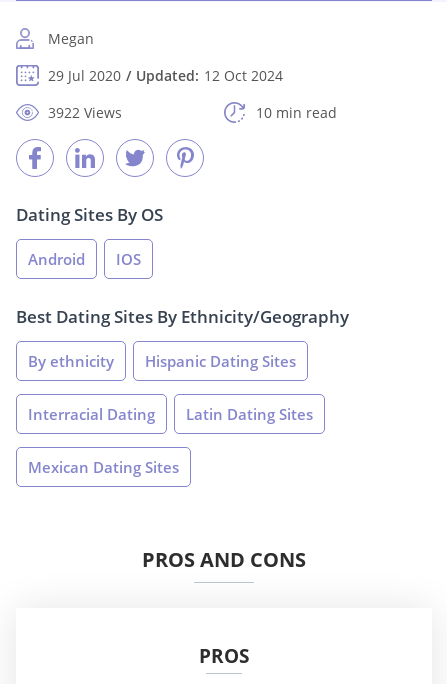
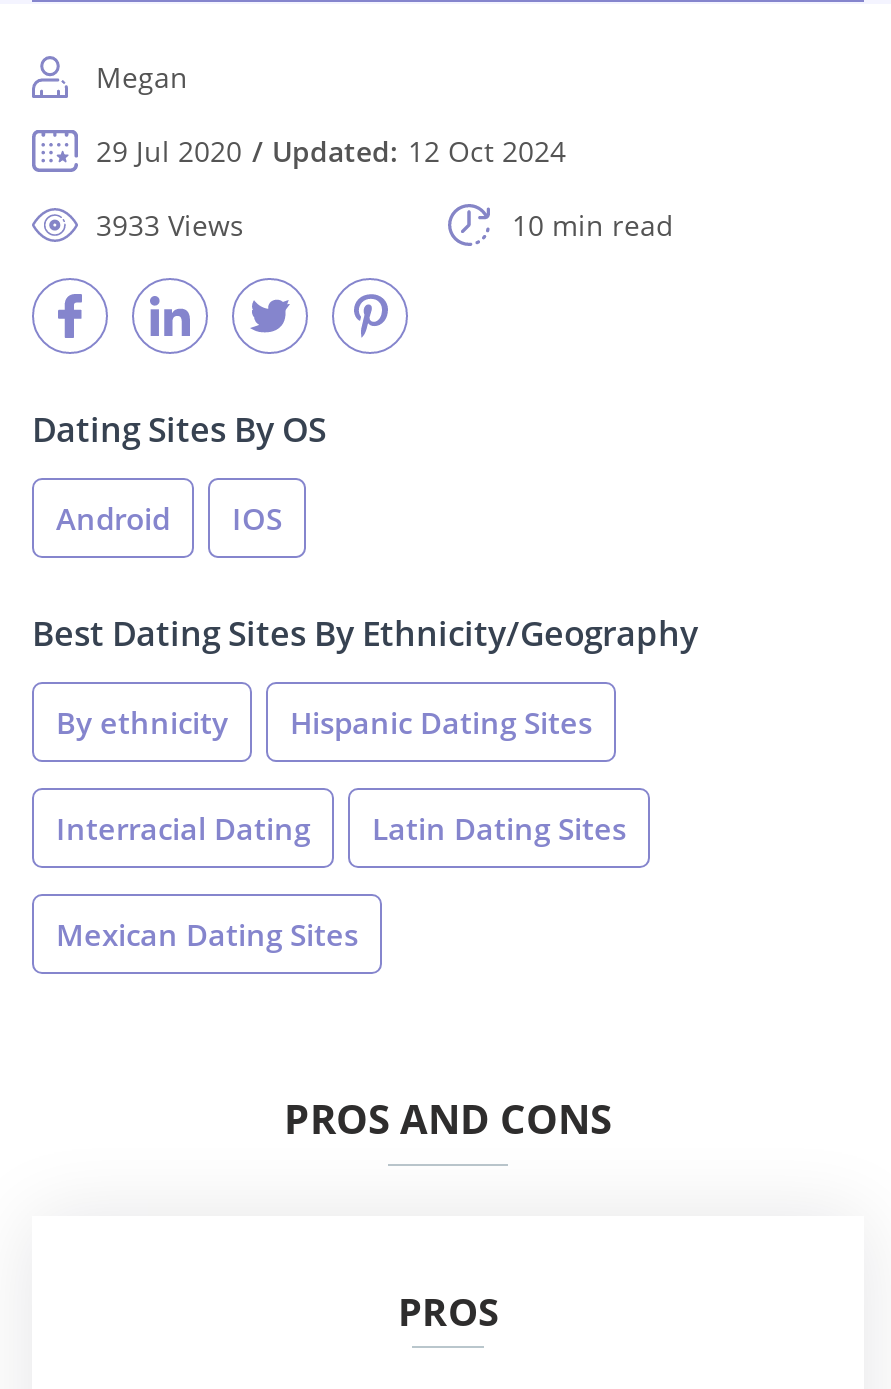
- 3922 Views
+ 3933 Views
